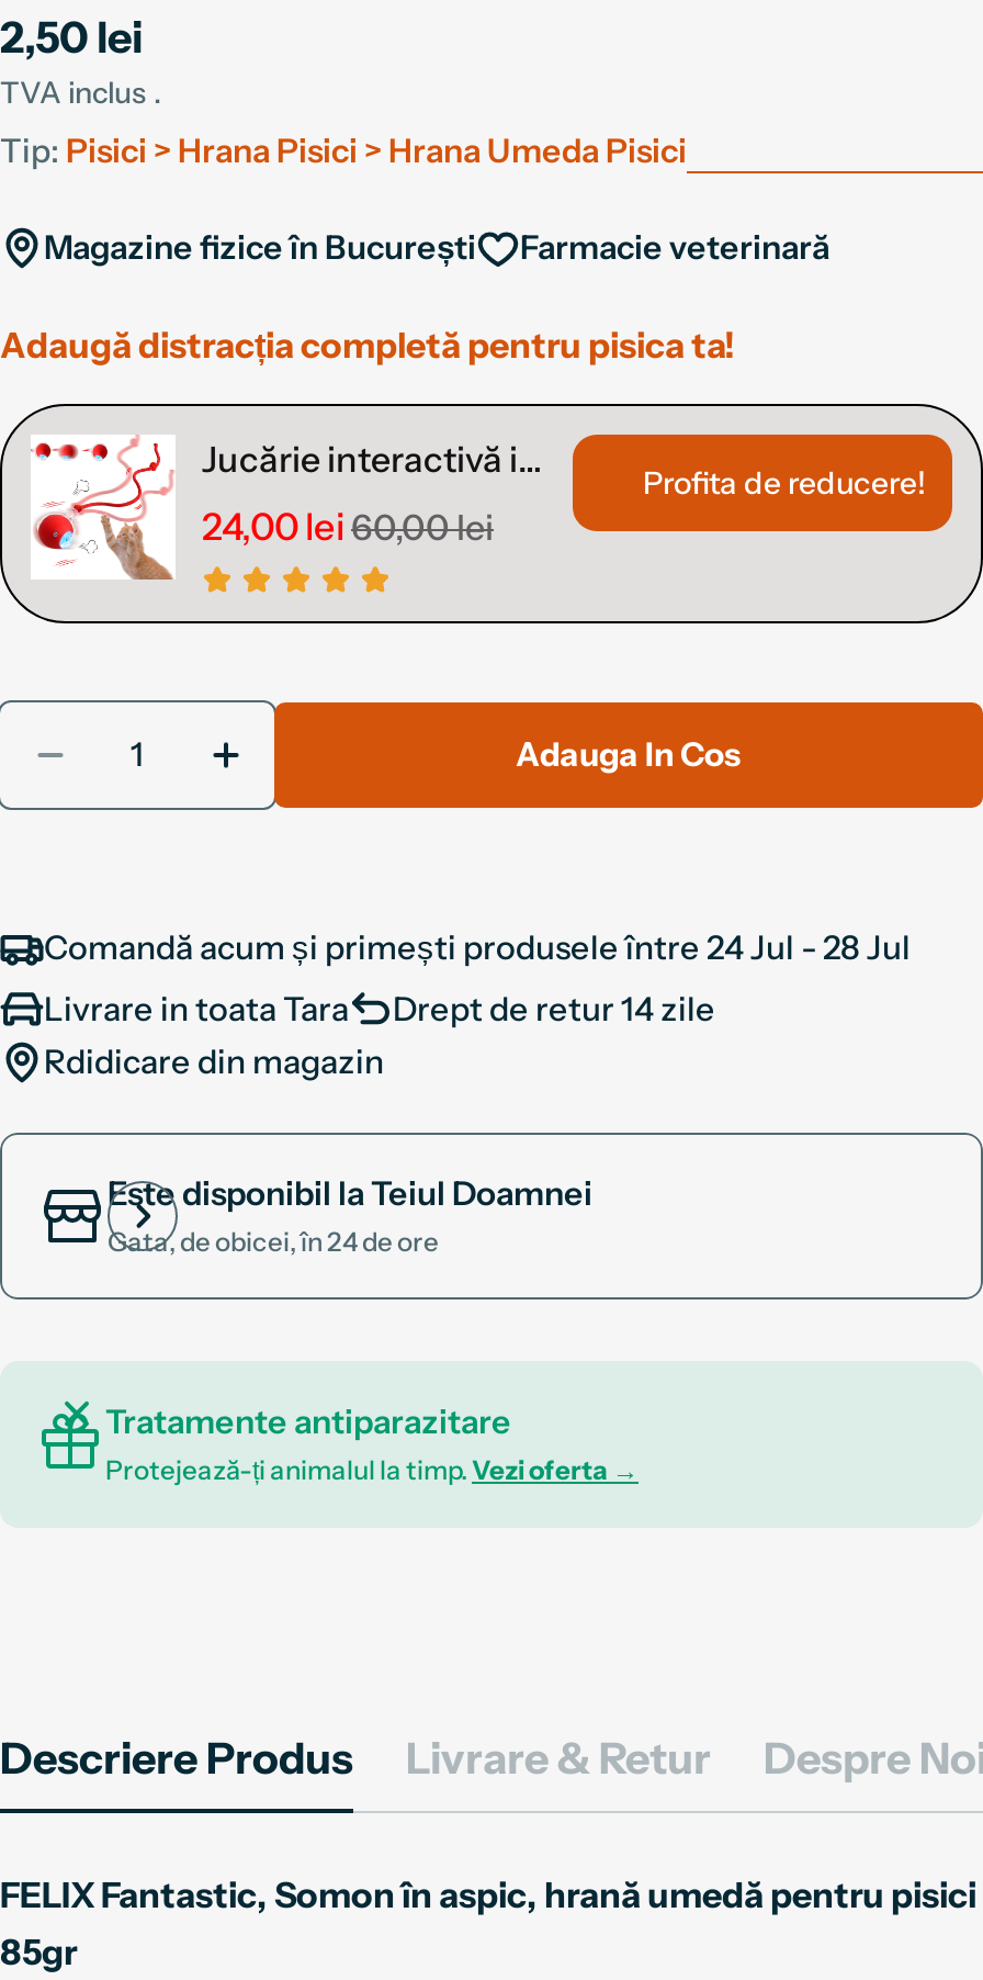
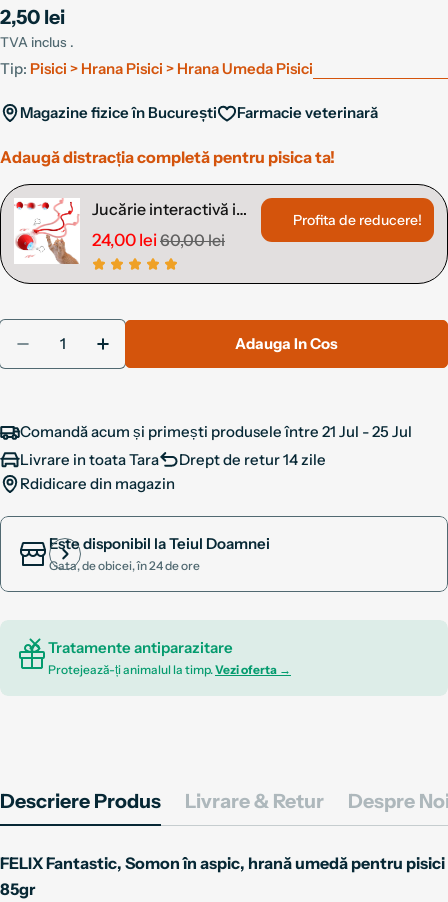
- Comandă acum și primești produsele între 24 Jul - 28 Jul
+ Comandă acum și primești produsele între 21 Jul - 25 Jul
